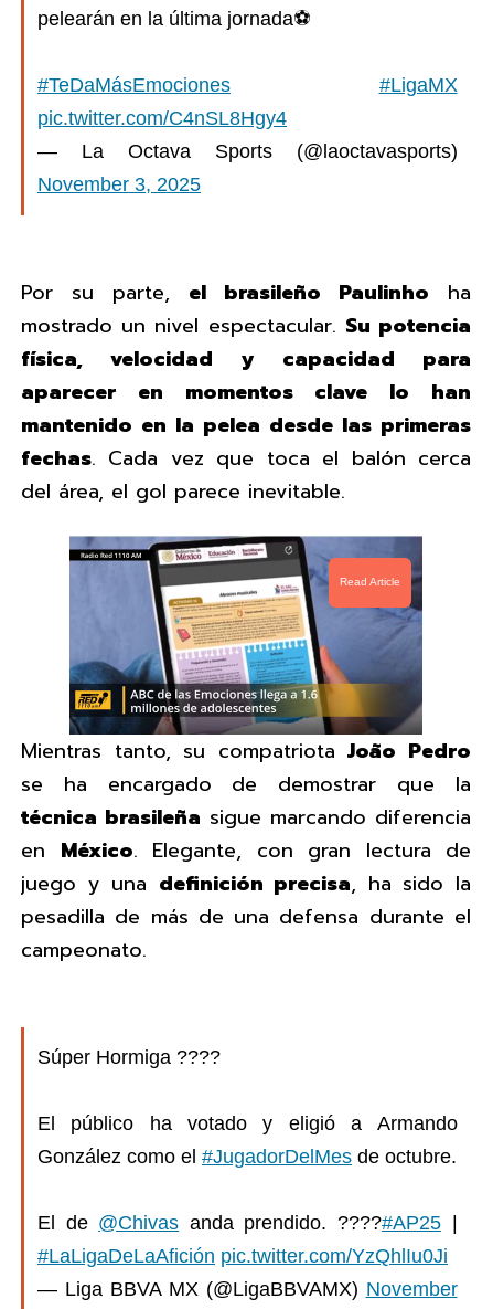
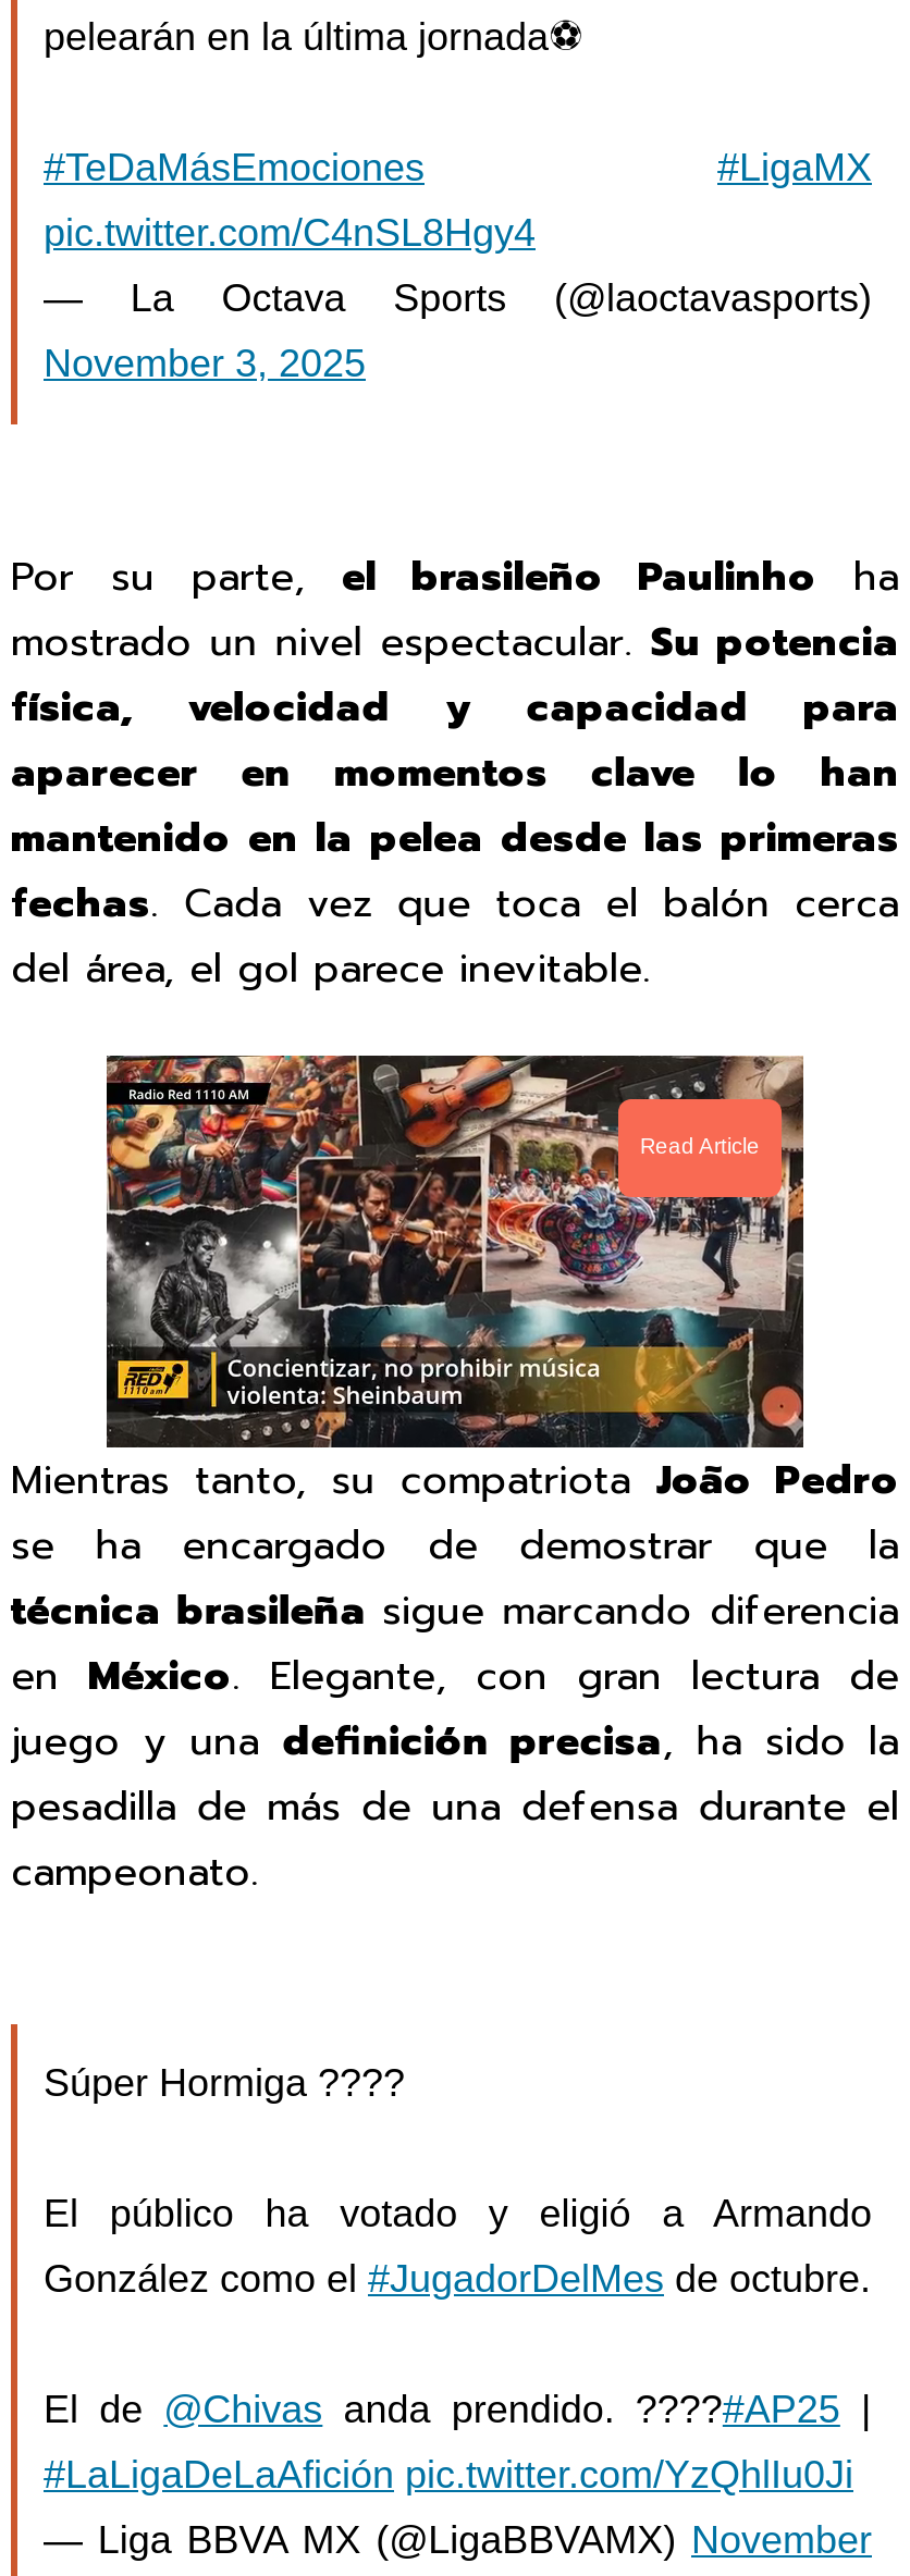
- [image]
+ [image]
